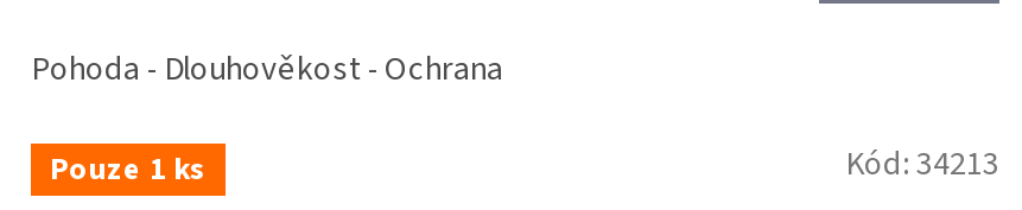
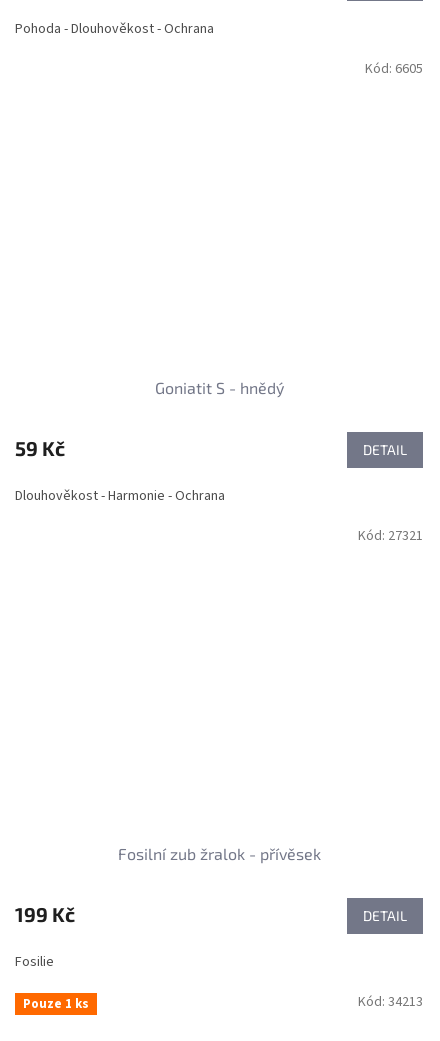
+ Goniatit S - hnědý
+ 59 Kč
+ DETAIL
+ Dlouhověkost - Harmonie - Ochrana

+ Fosilní zub žralok - přívěsek
+ 199 Kč
+ DETAIL
+ Fosilie

+ Kód: 27321

+ Kód: 6605
